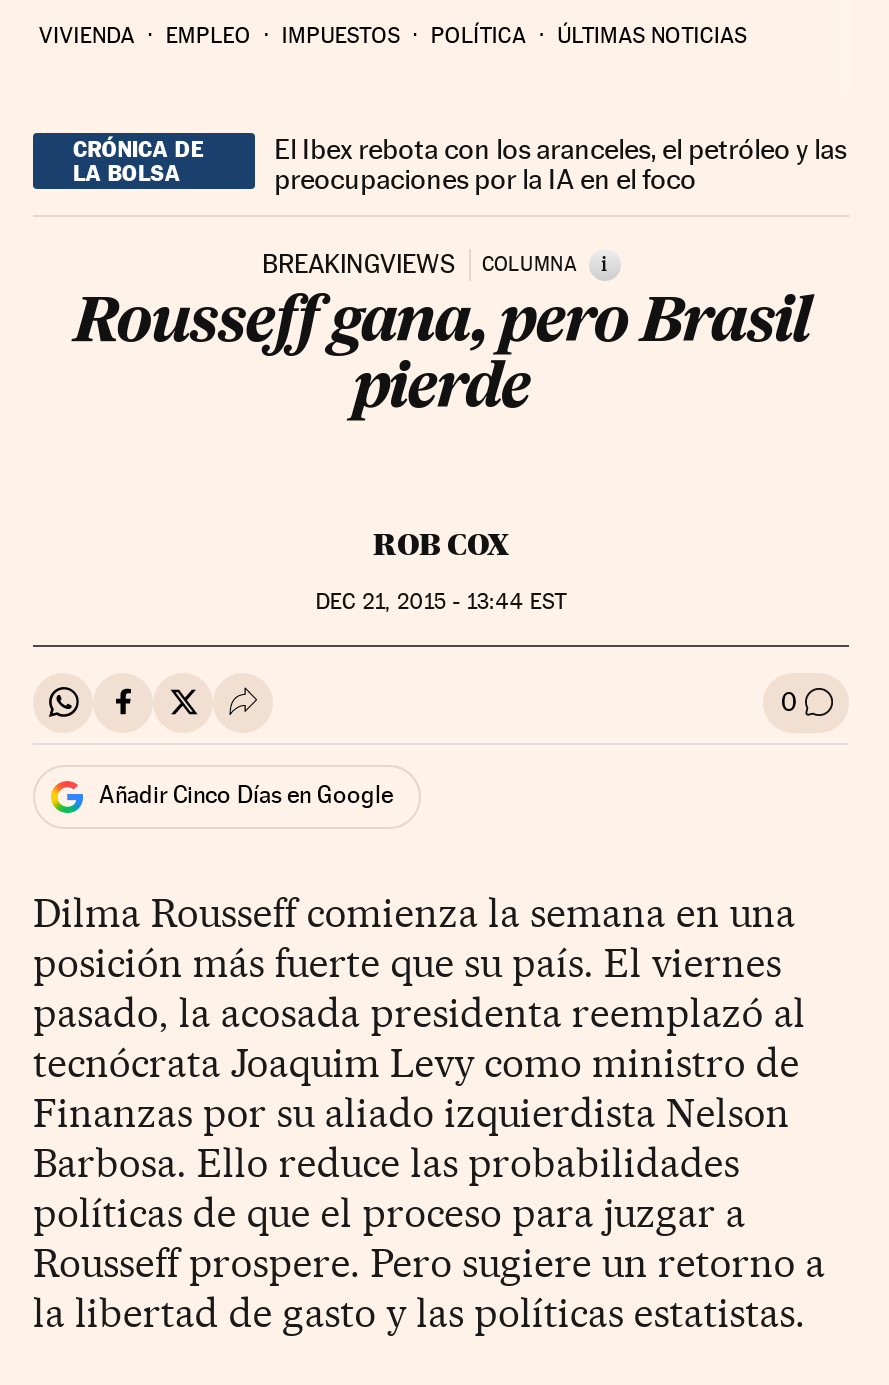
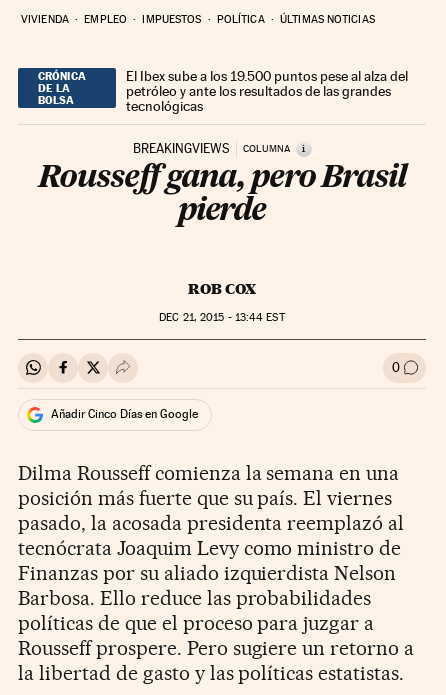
- El Ibex rebota con los aranceles, el petróleo y las
- preocupaciones por la IA en el foco
+ El Ibex sube a los 19.500 puntos pese al alza del
+ petróleo y ante los resultados de las grandes
+ tecnológicas
